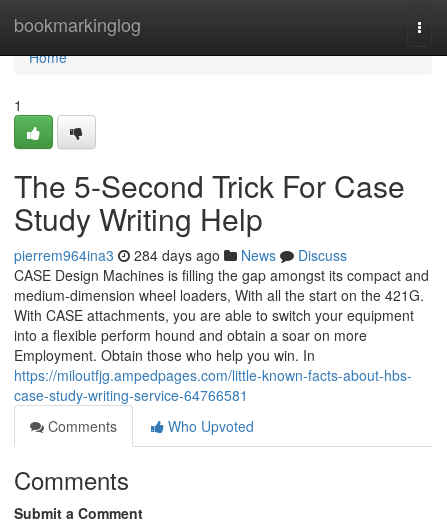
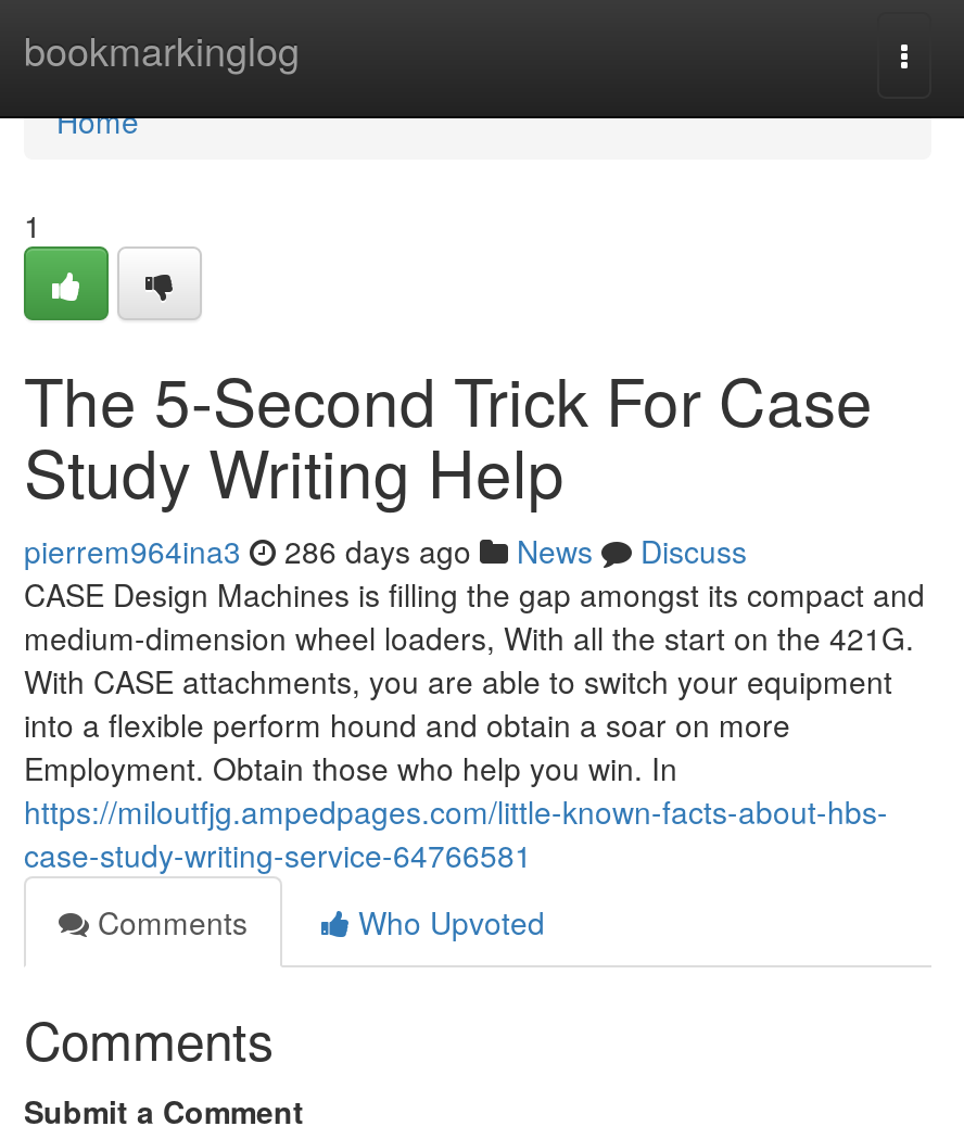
- pierrem964ina3 284 days ago News Discuss
+ pierrem964ina3 286 days ago News Discuss
